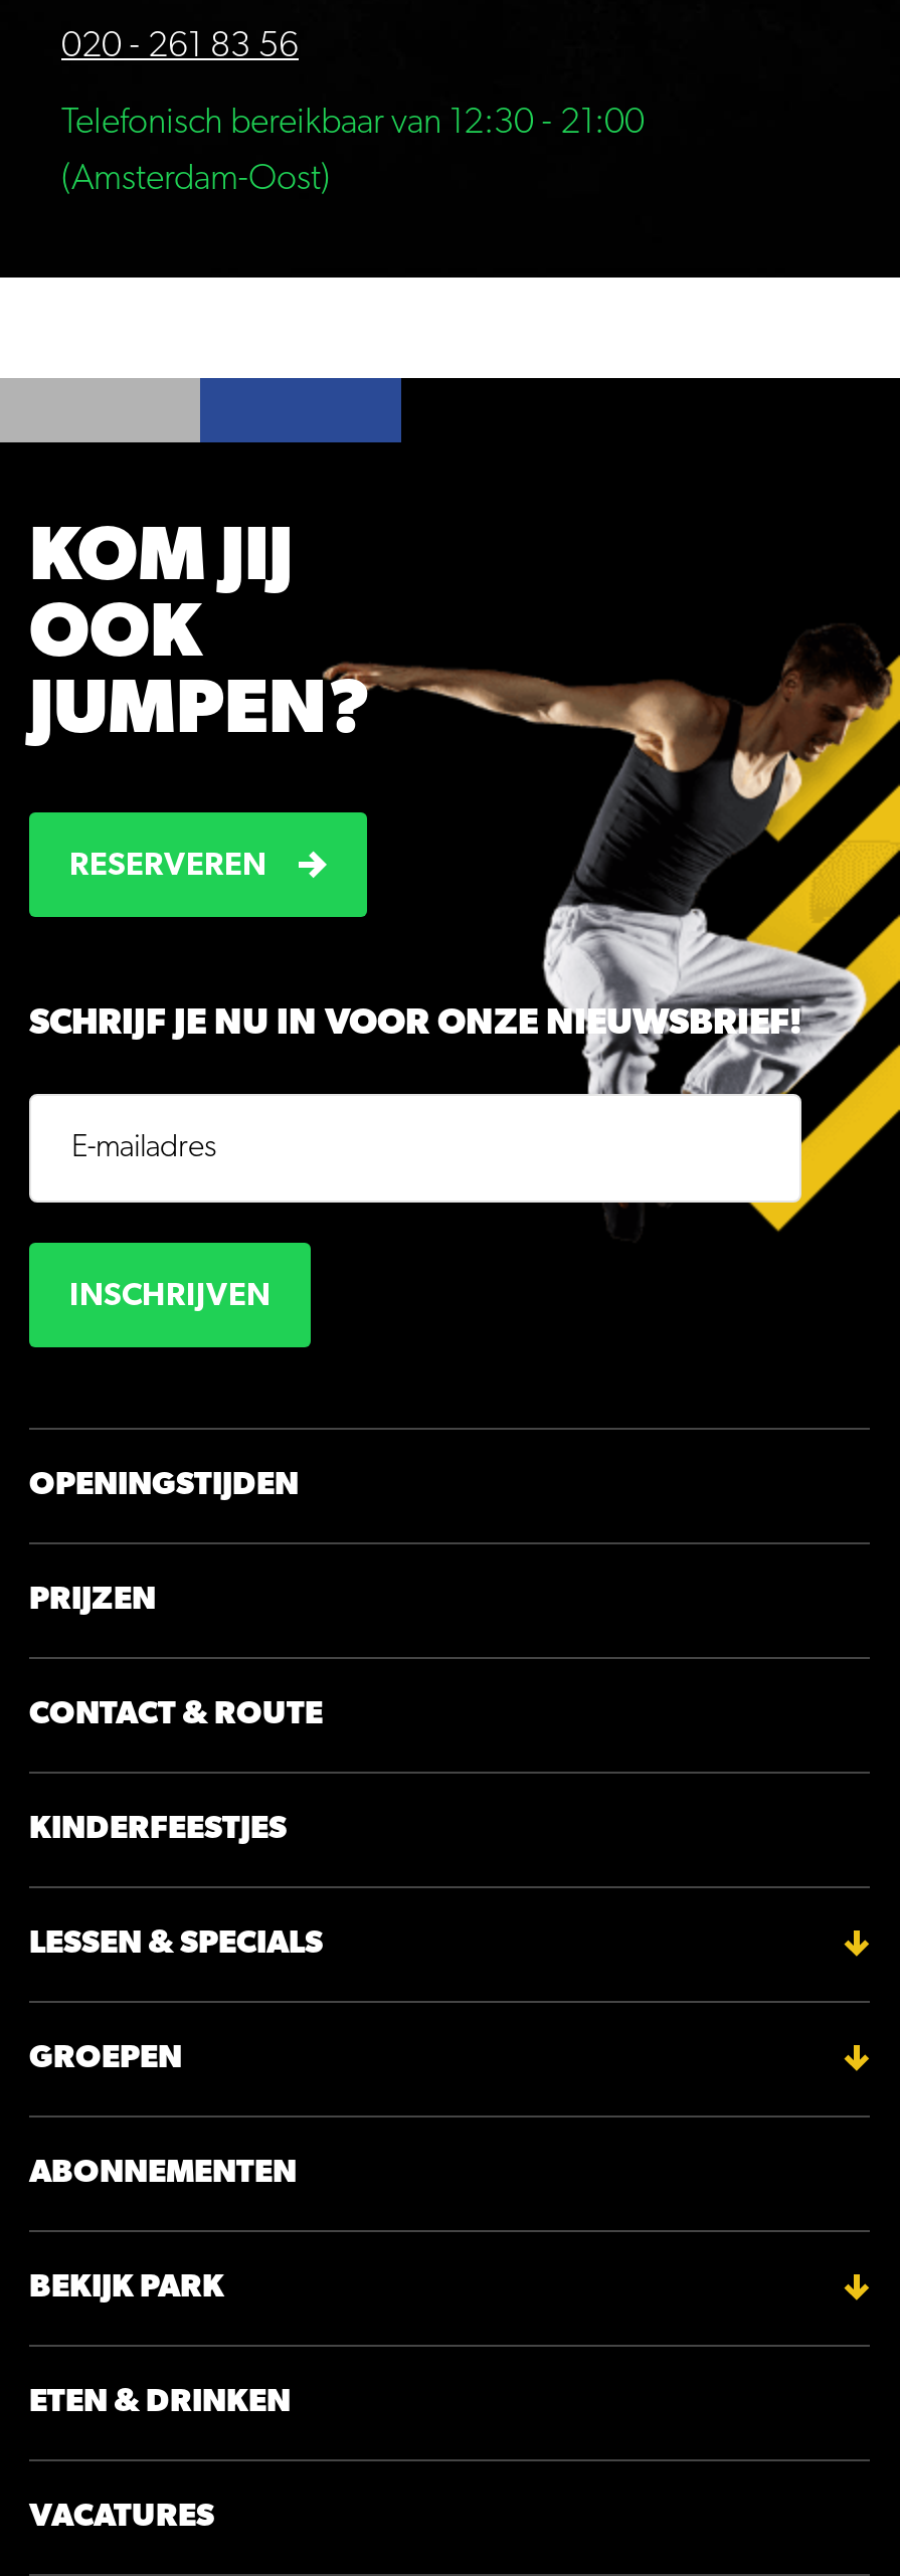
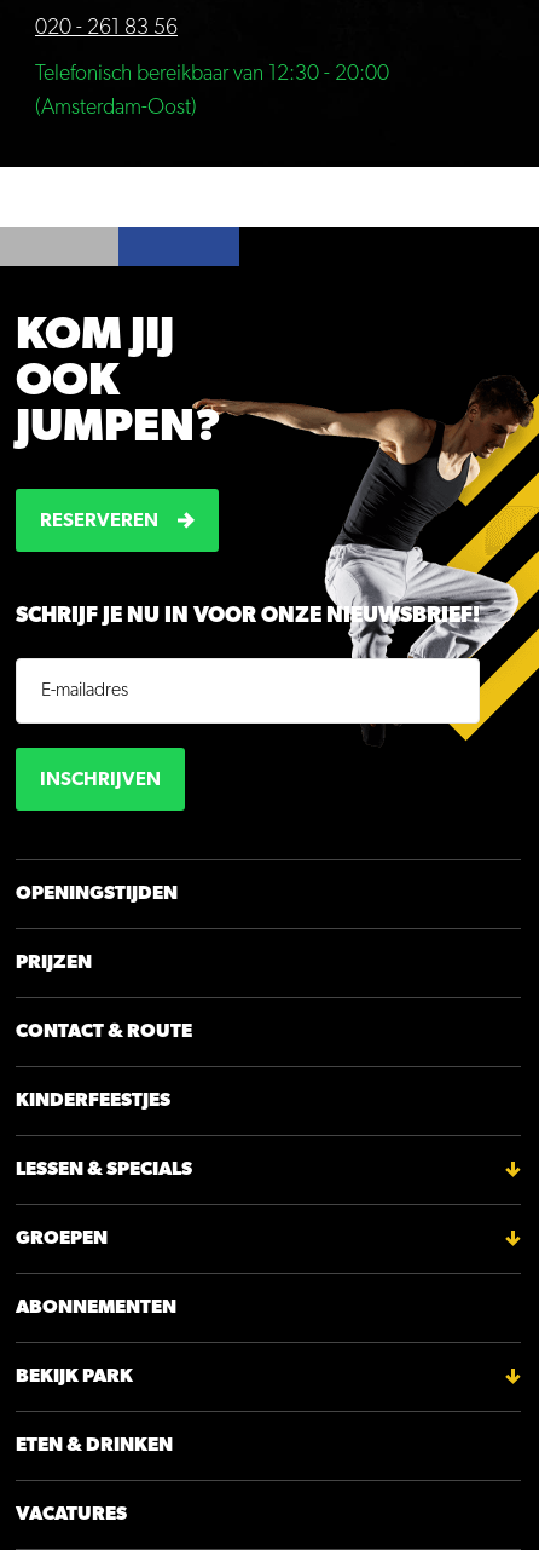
- Telefonisch bereikbaar van 12:30 - 21:00
+ Telefonisch bereikbaar van 12:30 - 20:00
